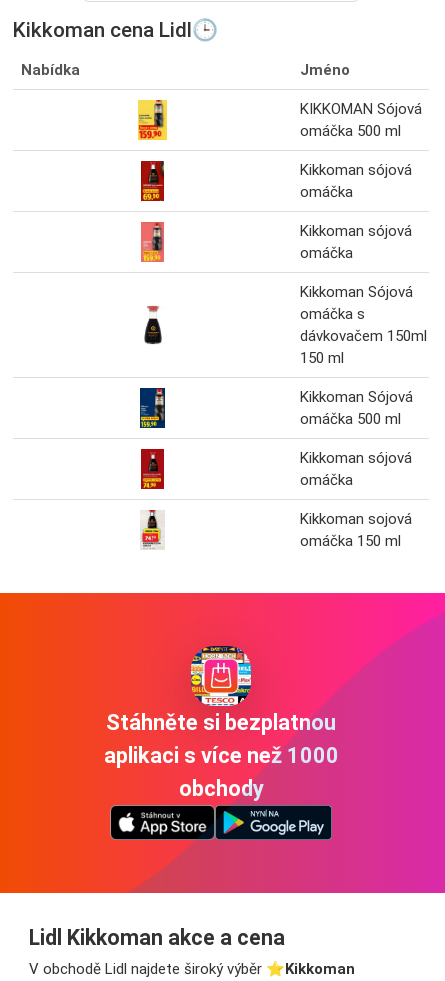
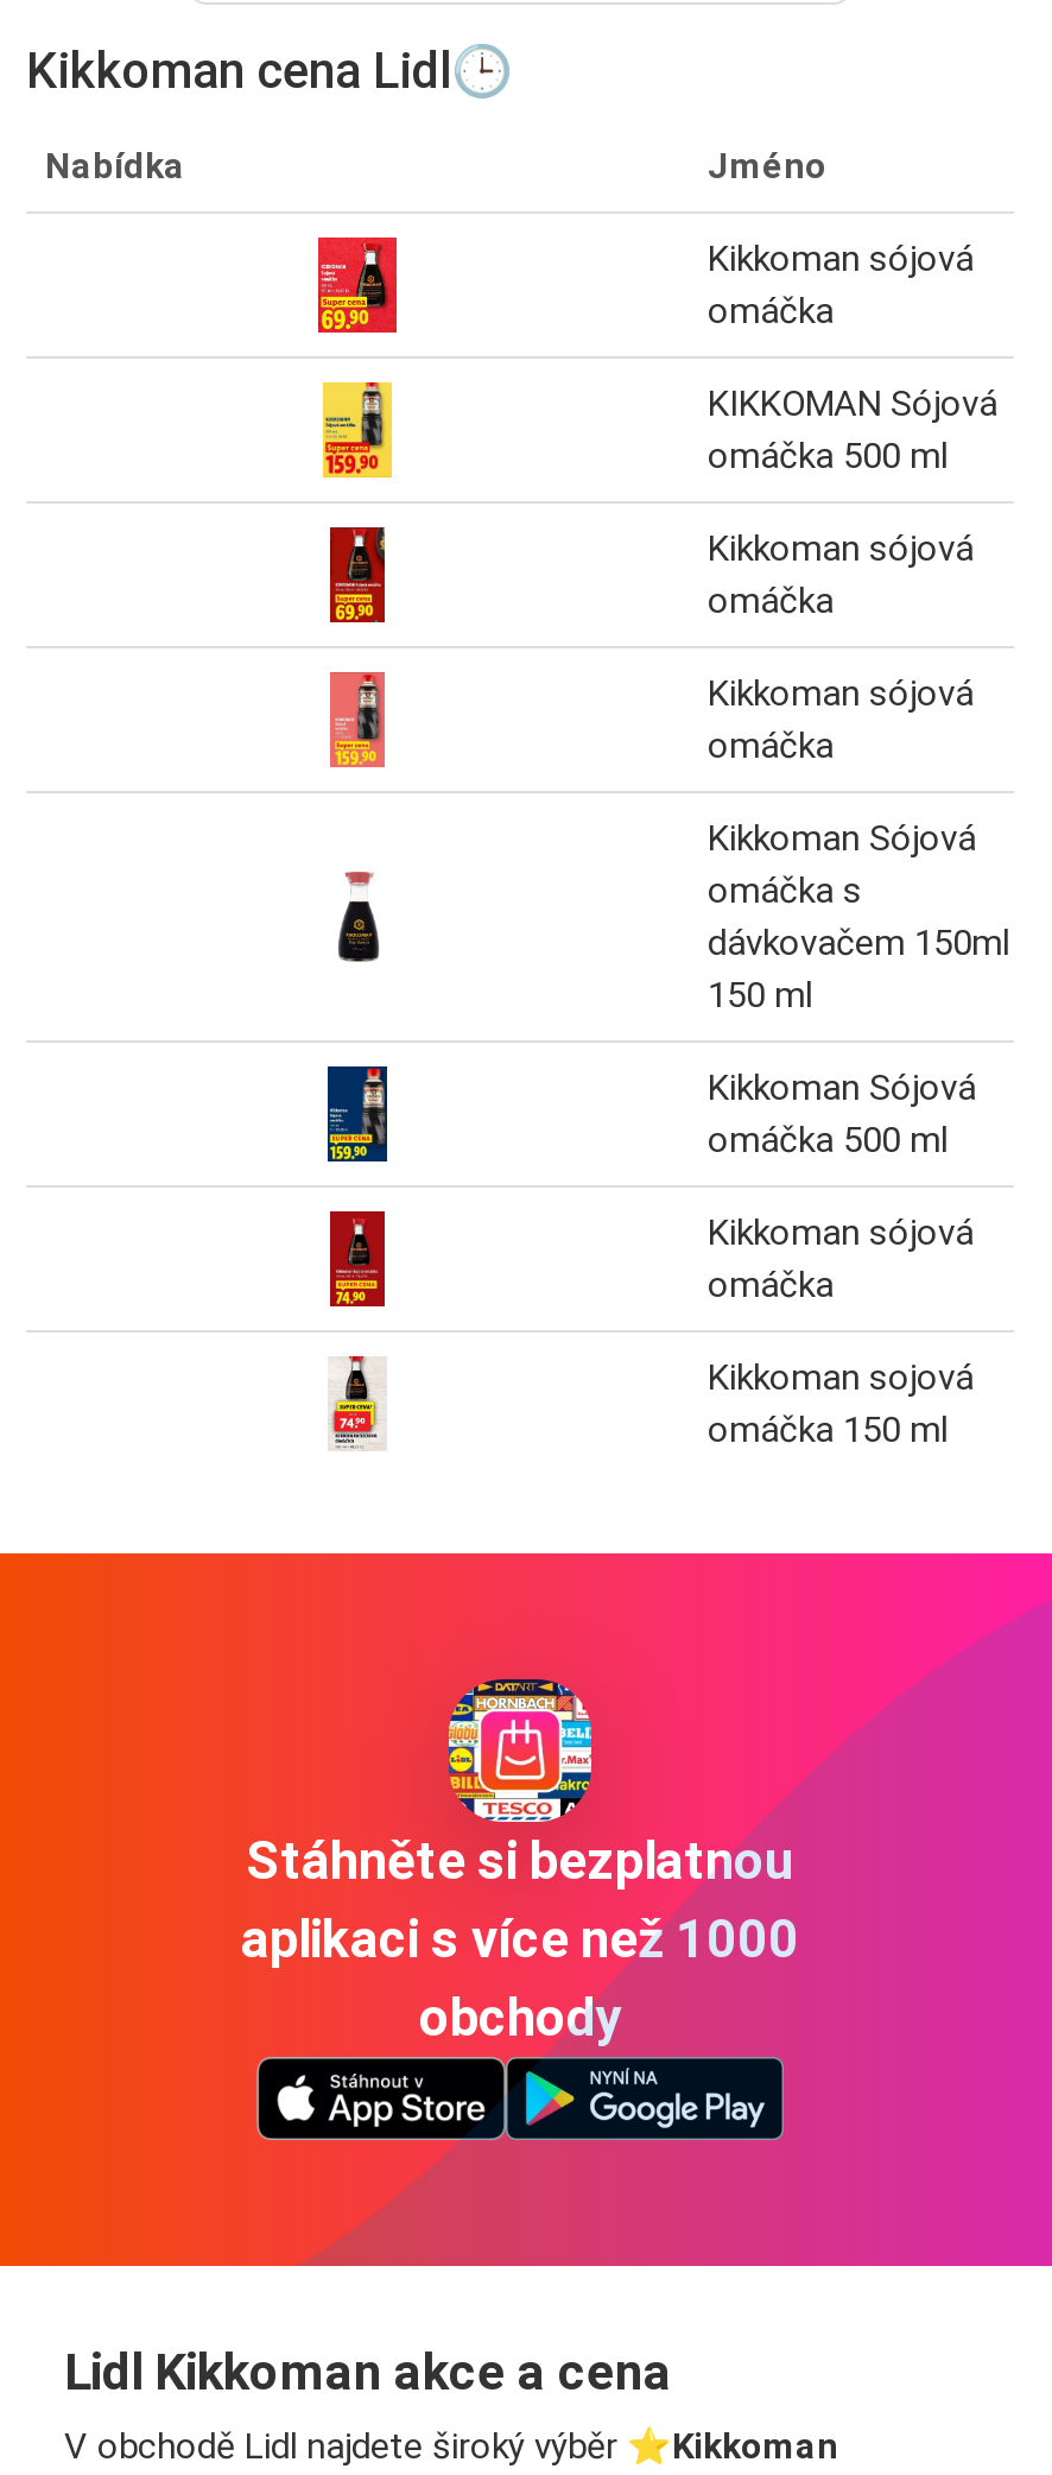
+ [image]

+ Kikkoman sójová
+ omáčka
